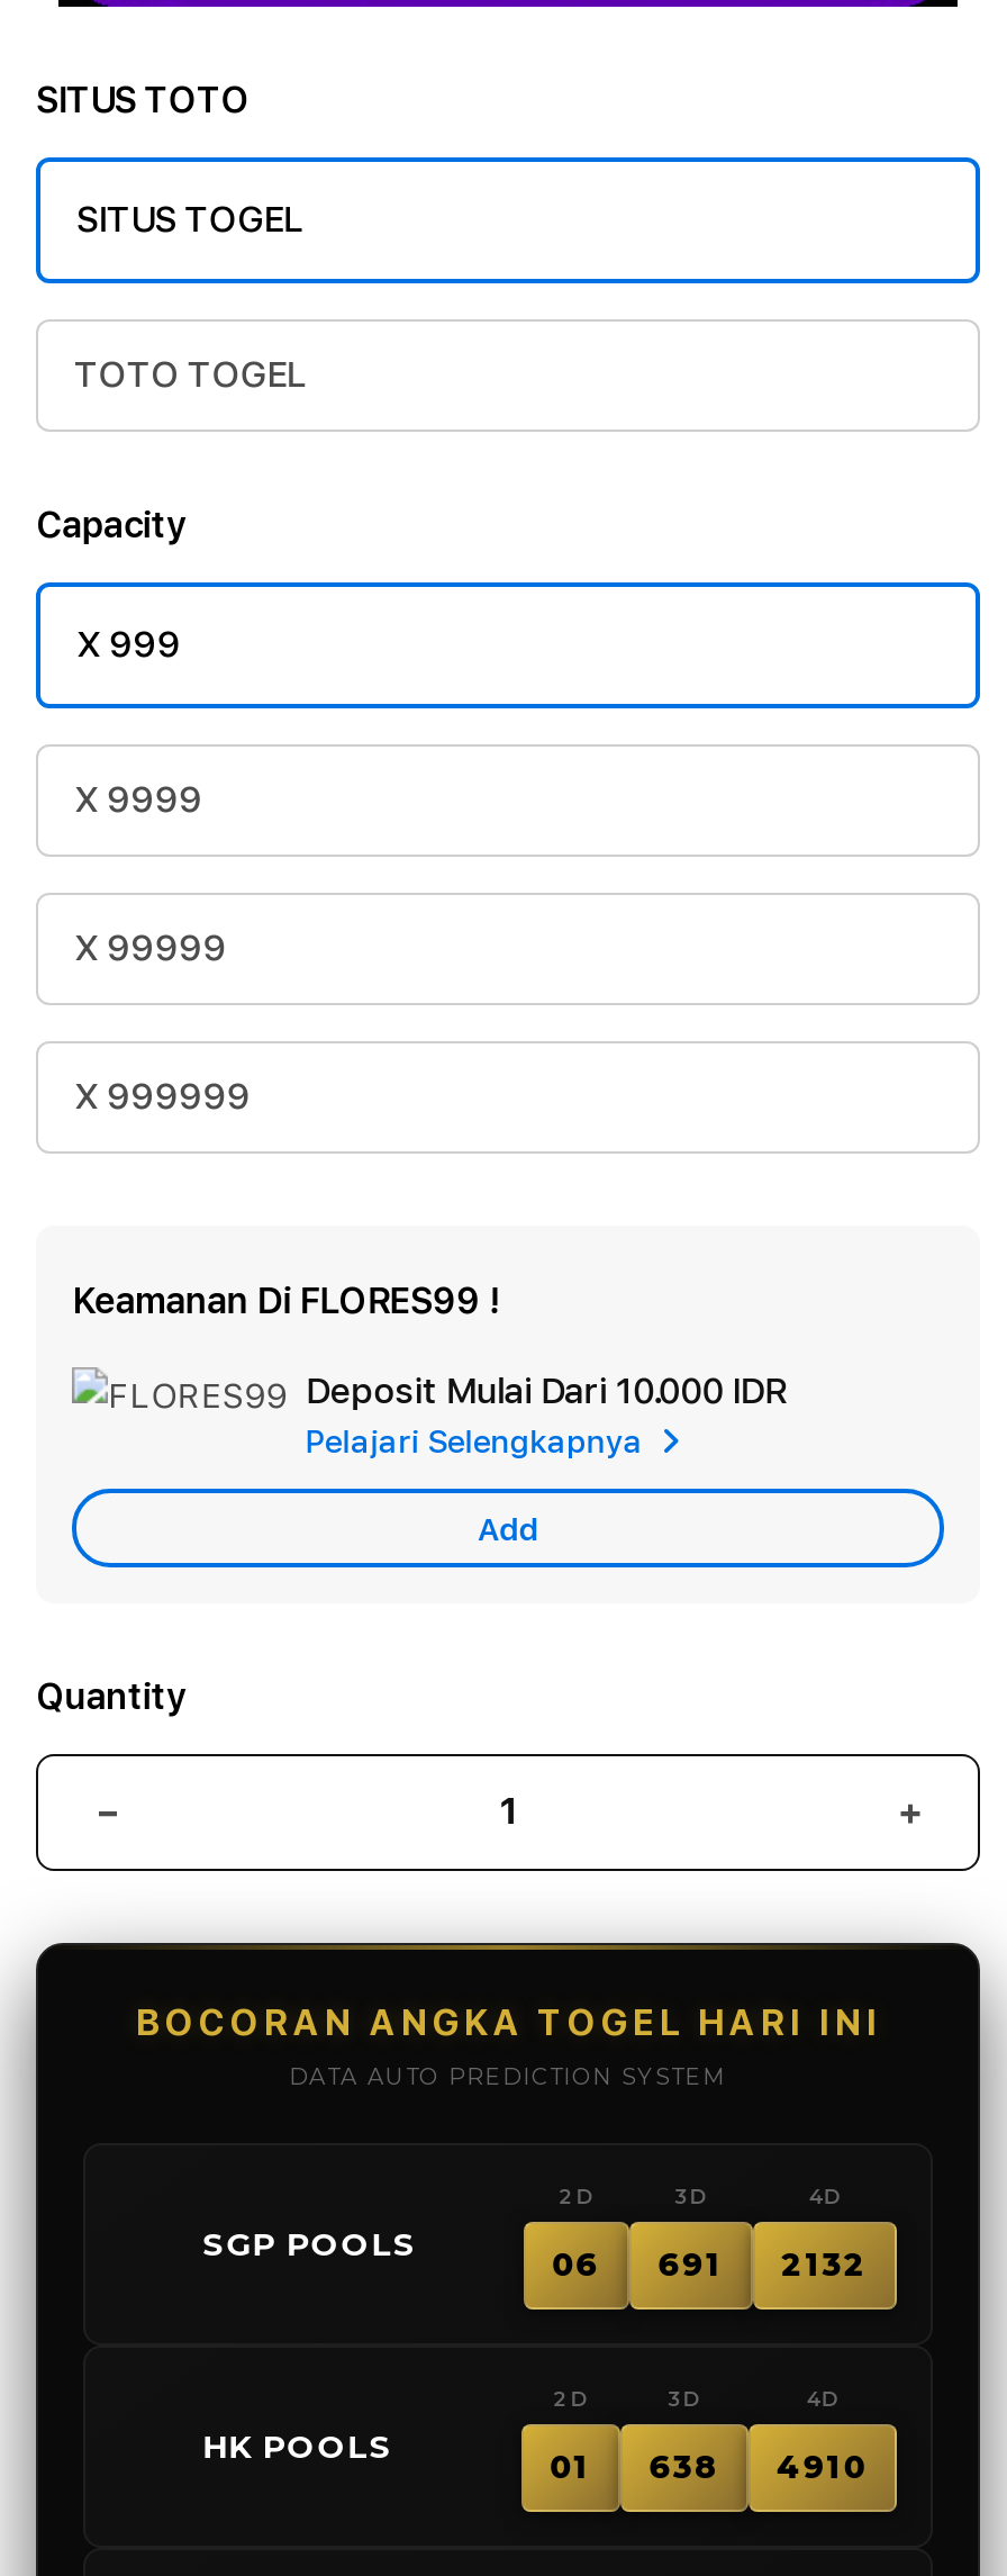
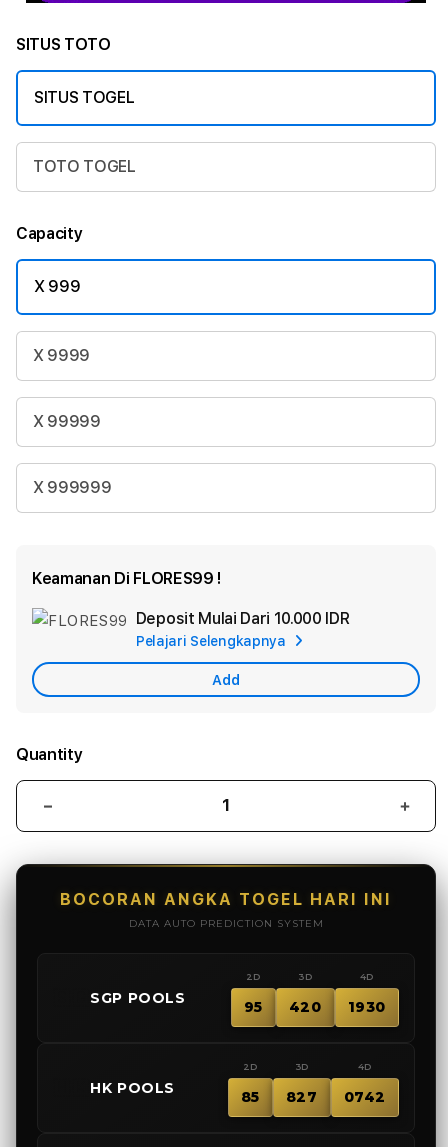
- 06
+ 95

- 691
+ 420

- 2132
+ 1930

- 01
+ 85

- 638
+ 827

- 4910
+ 0742
